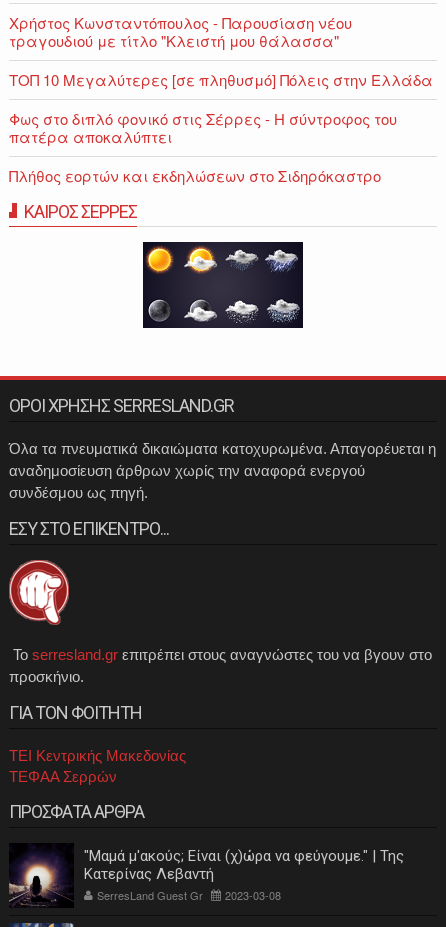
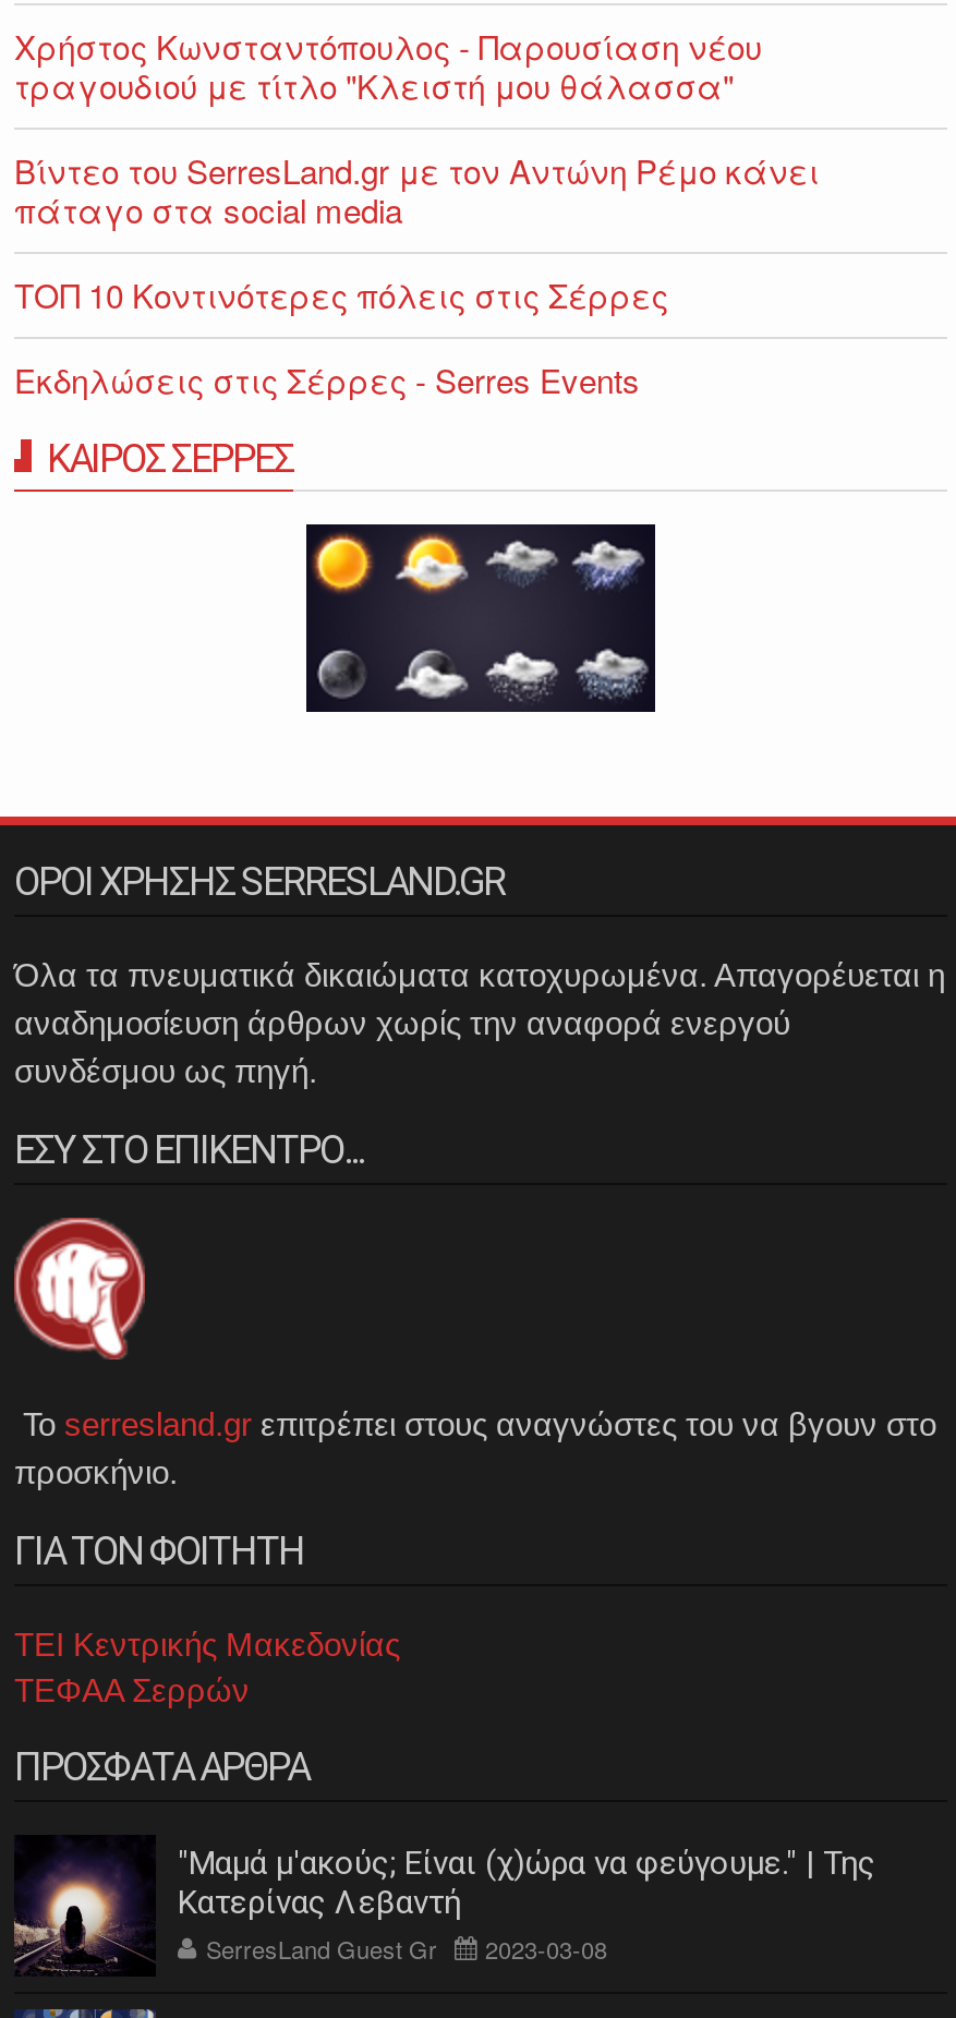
- ΤΟΠ 10 Μεγαλύτερες [σε πληθυσμό] Πόλεις στην Ελλάδα
+ Βίντεο του SerresLand.gr με τον Αντώνη Ρέμο κάνει
+ πάταγο στα social media

- Φως στο διπλό φονικό στις Σέρρες - Η σύντροφος του
- πατέρα αποκαλύπτει
+ ΤΟΠ 10 Κοντινότερες πόλεις στις Σέρρες

- Πλήθος εορτών και εκδηλώσεων στο Σιδηρόκαστρο
+ Εκδηλώσεις στις Σέρρες - Serres Events
